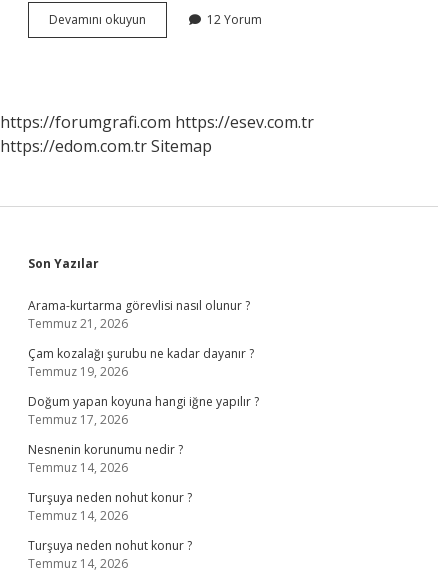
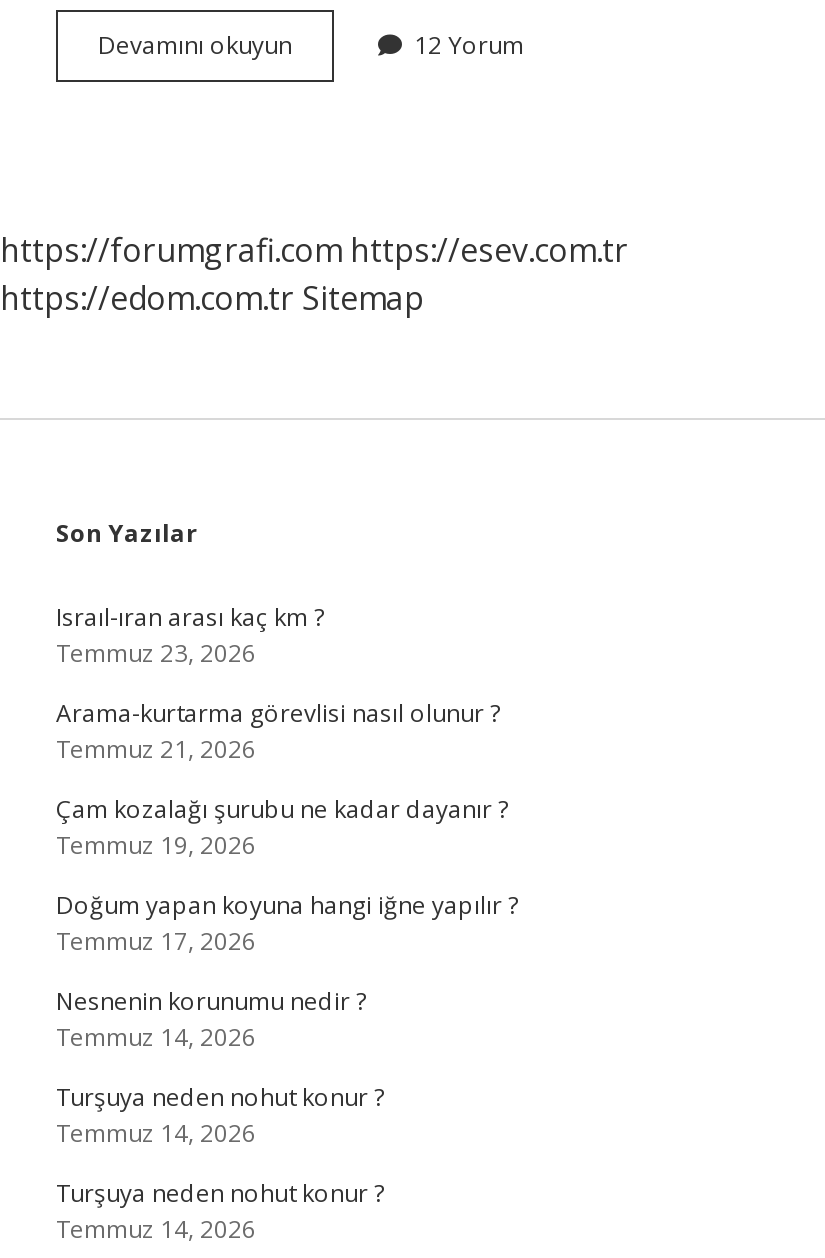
+ Israıl-ıran arası kaç km ?
+ Temmuz 23, 2026
